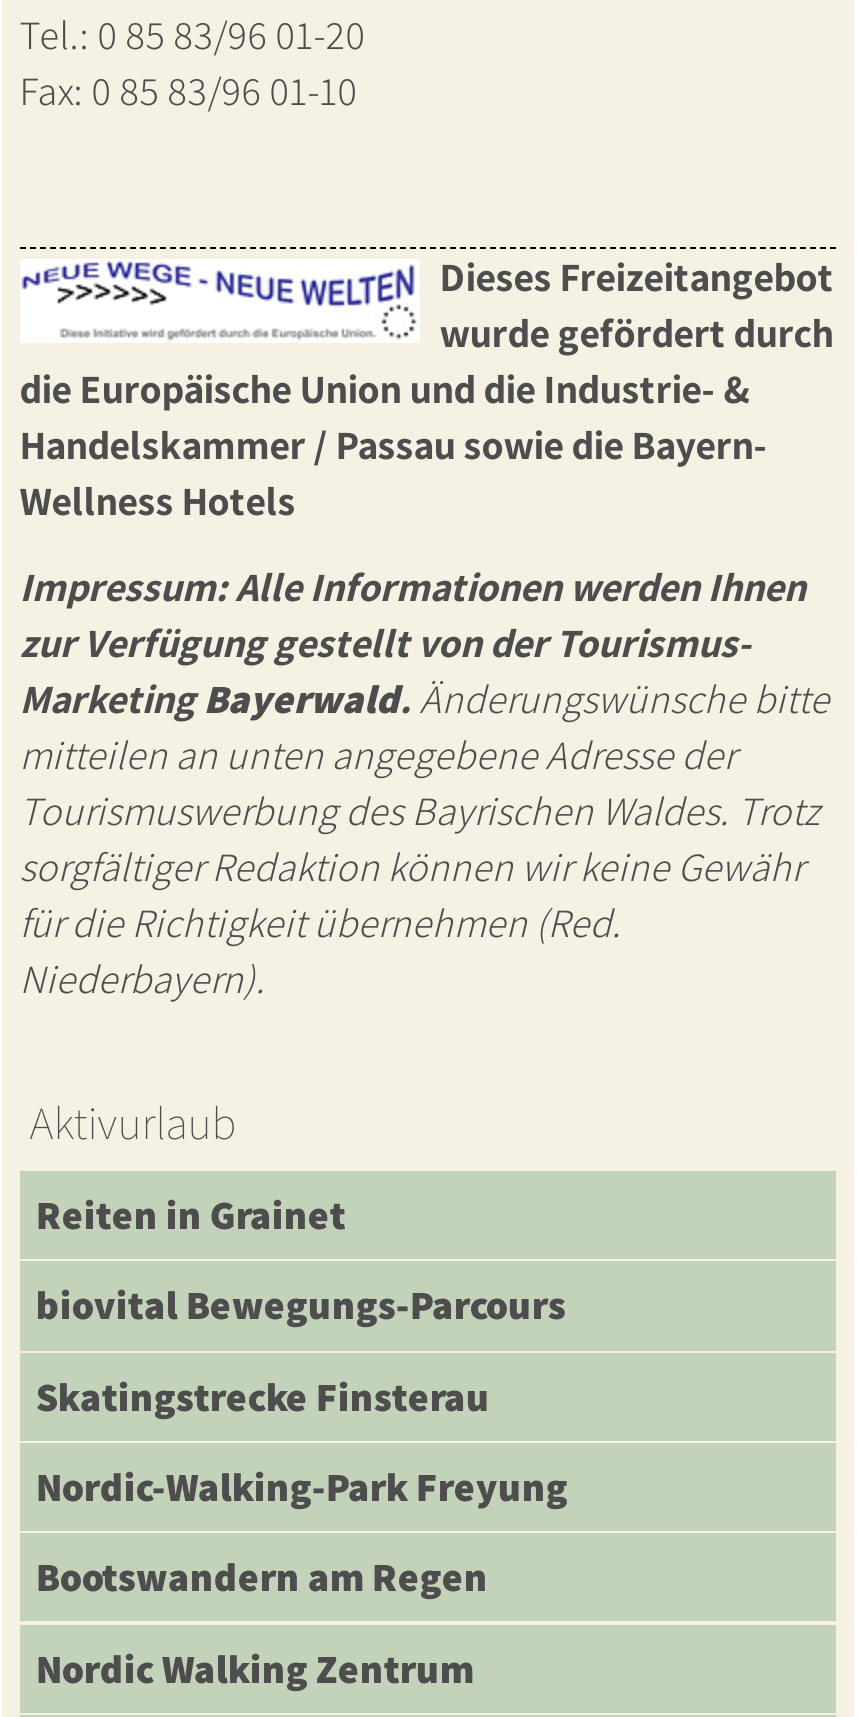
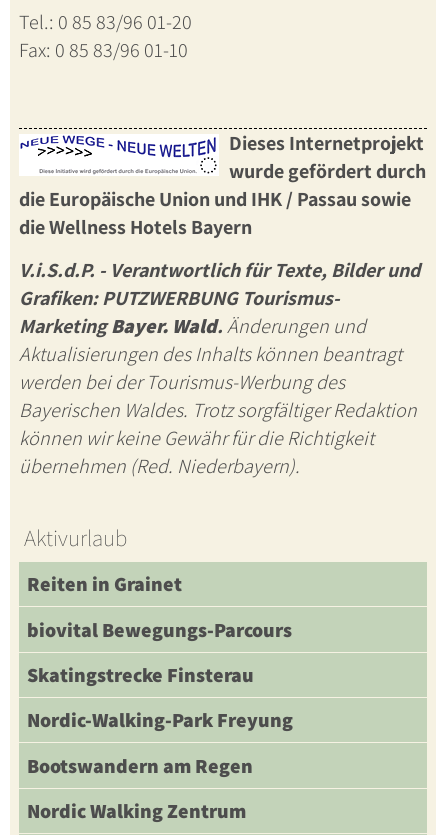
- Dieses Freizeitangebot
+ Dieses Internetprojekt

- die Europäische Union und die Industrie- &
- Handelskammer / Passau sowie die Bayern-
- Wellness Hotels
+ die Europäische Union und IHK / Passau sowie
+ dieWellness Hotels Bayern

- Impressum: Alle Informationen werden Ihnen
- zur Verfügung gestellt von der Tourismus-
- MarketingBayerwald. Änderungswünsche bitte
- mitteilen an unten angegebene Adresse der
- Tourismuswerbung des Bayrischen Waldes. Trotz
- sorgfältiger Redaktion können wir keine Gewähr
- für die Richtigkeit übernehmen (Red.
- Niederbayern).
+ V.i.S.d.P. - Verantwortlich für Texte, Bilder und
+ Grafiken: PUTZWERBUNG Tourismus-
+ MarketingBayer. Wald. Änderungen und
+ Aktualisierungen des Inhalts können beantragt
+ werden bei der Tourismus-Werbung des
+ Bayerischen Waldes. Trotz sorgfältiger Redaktion
+ können wir keine Gewähr für die Richtigkeit
+ übernehmen (Red. Niederbayern).
